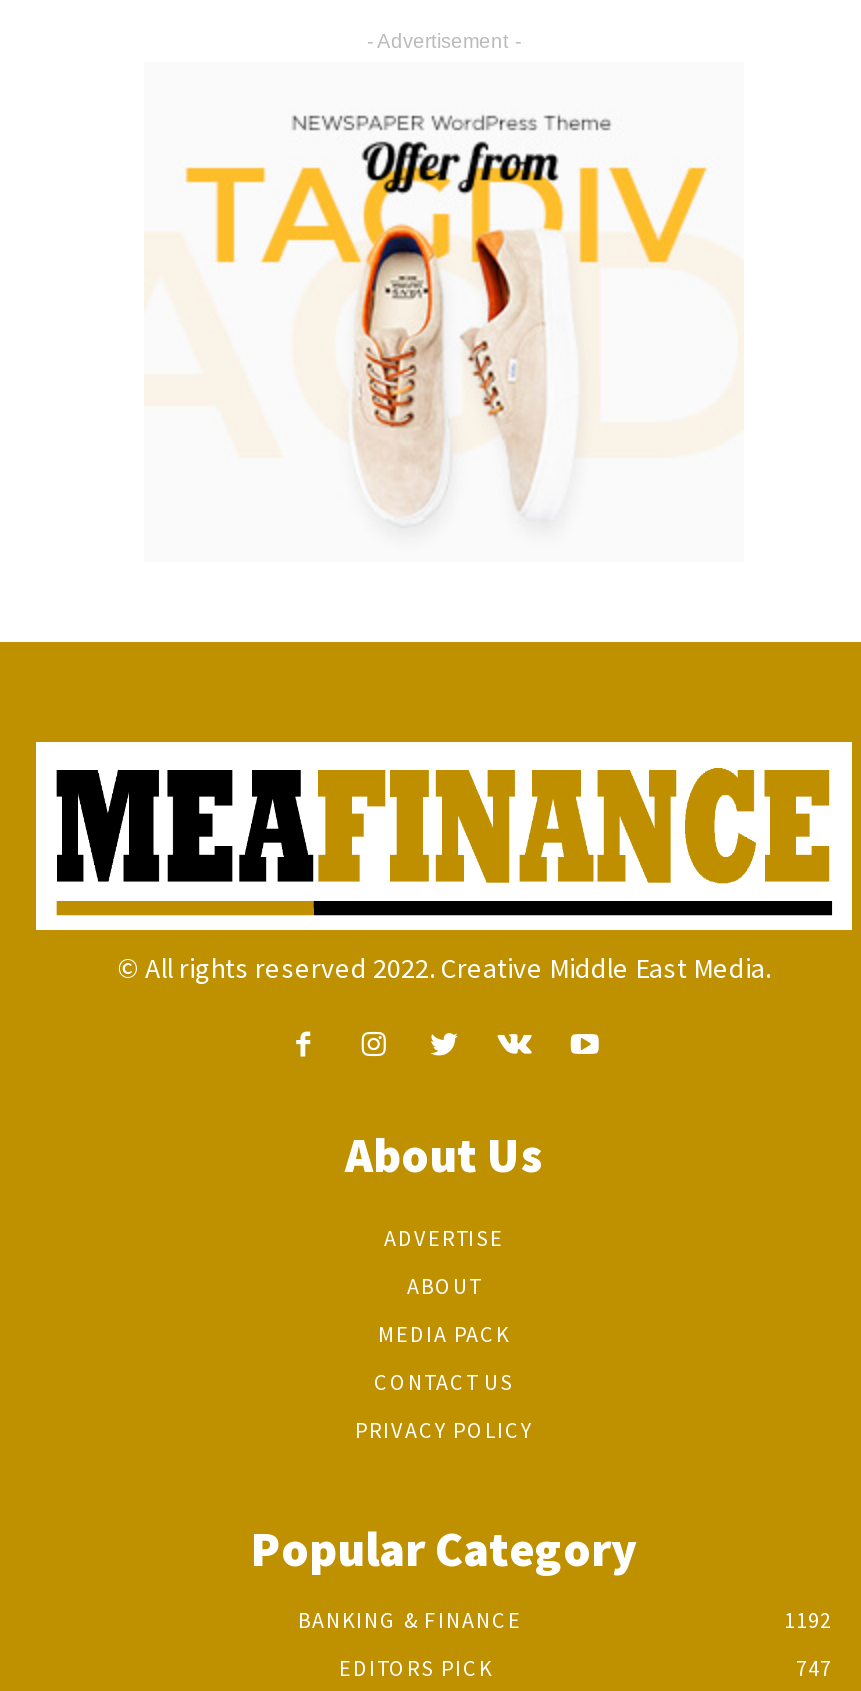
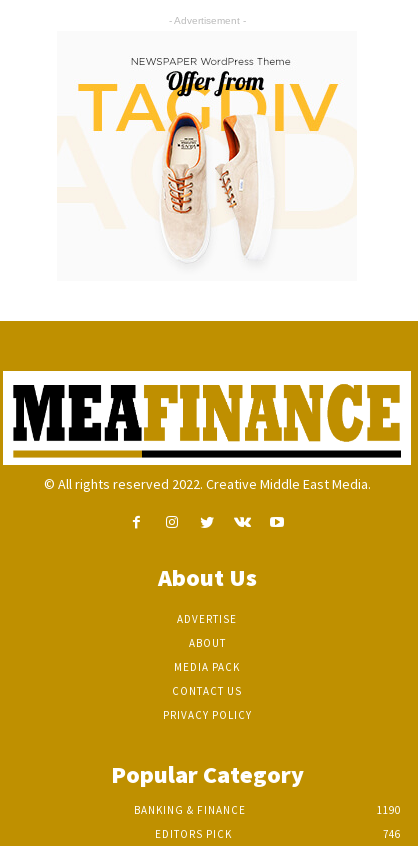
- 1192
+ 1190

- 747
+ 746
